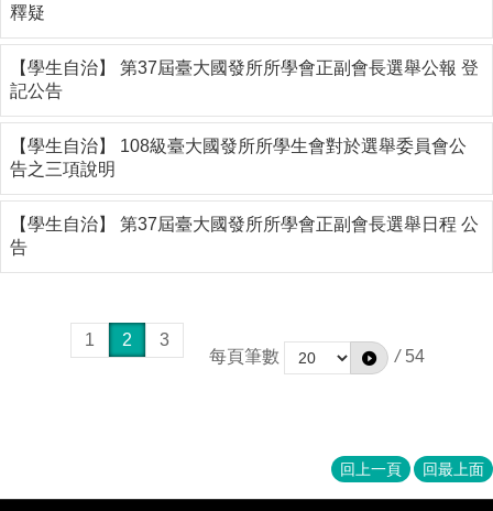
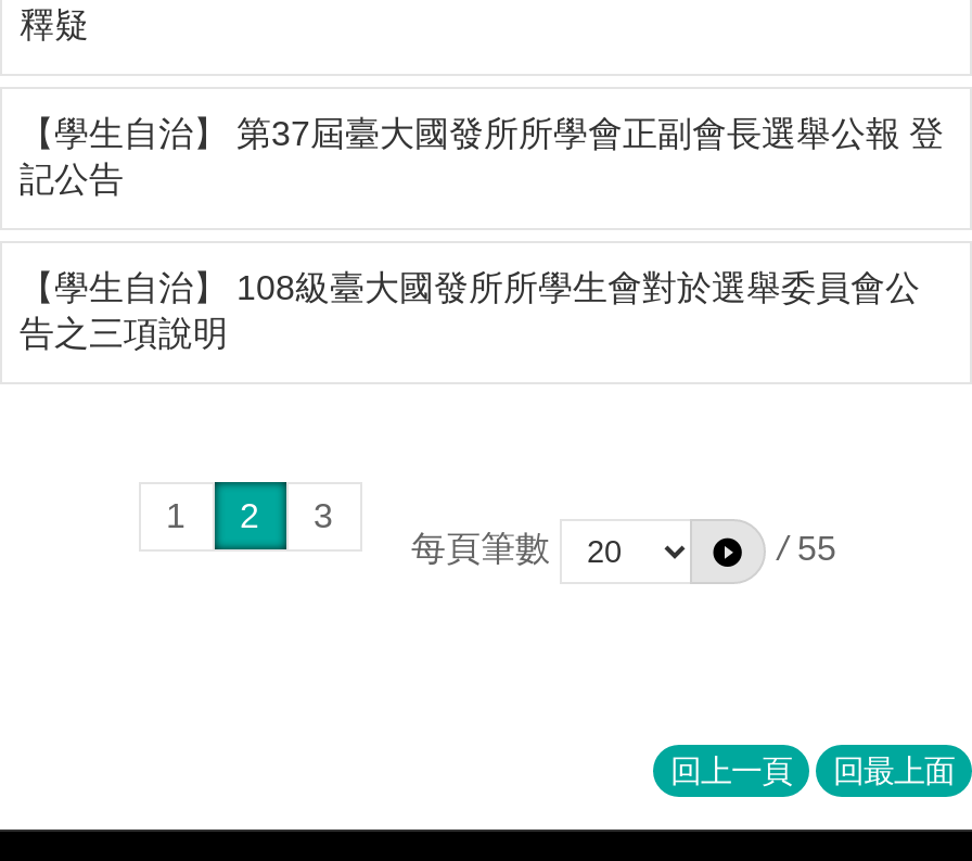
- 【學生自治】 第37屆臺大國發所所學會正副會長選舉日程 公
- 告

- / 54
+ / 55
